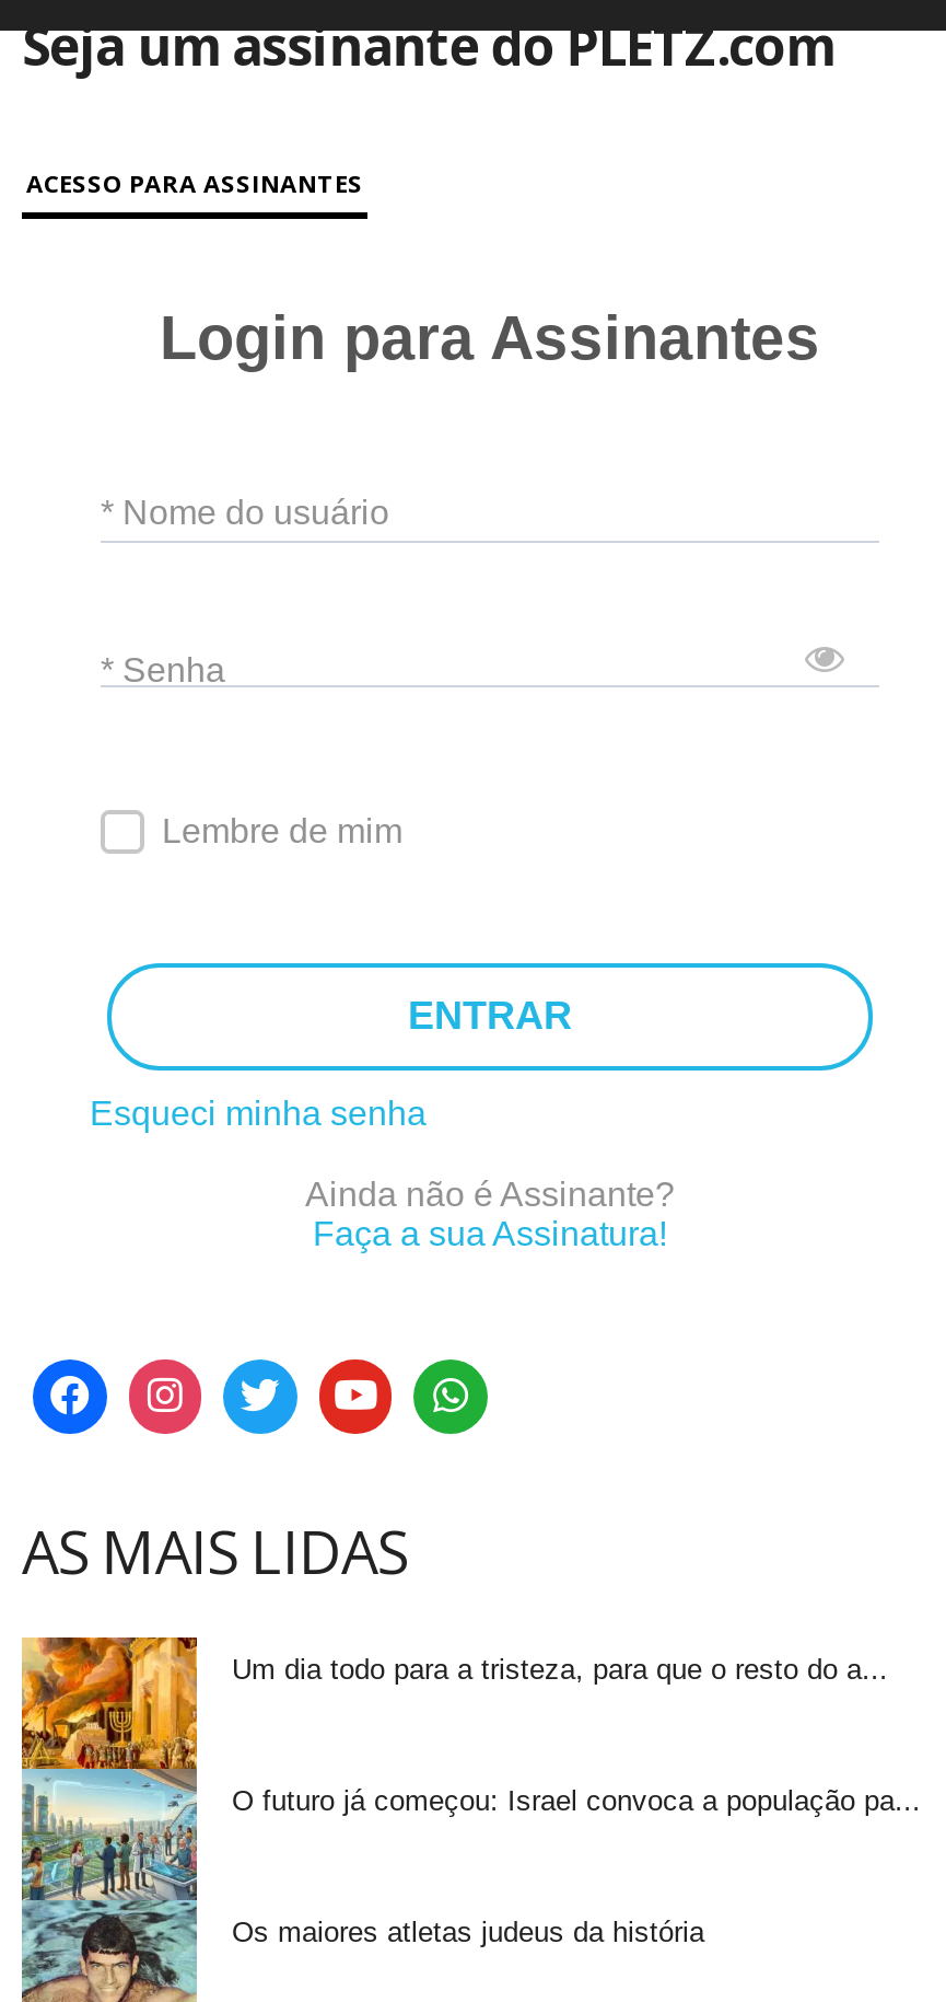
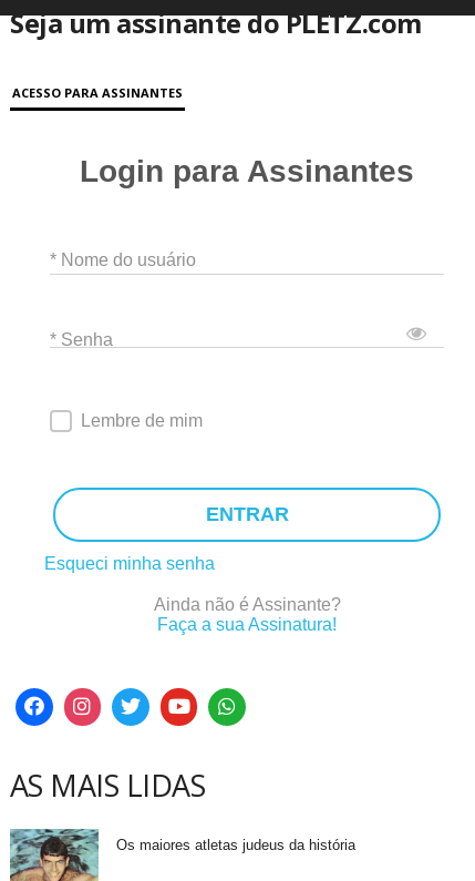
- [image]
- Um dia todo para a tristeza, para que o resto do a...

- O futuro já começou: Israel convoca a população pa...
